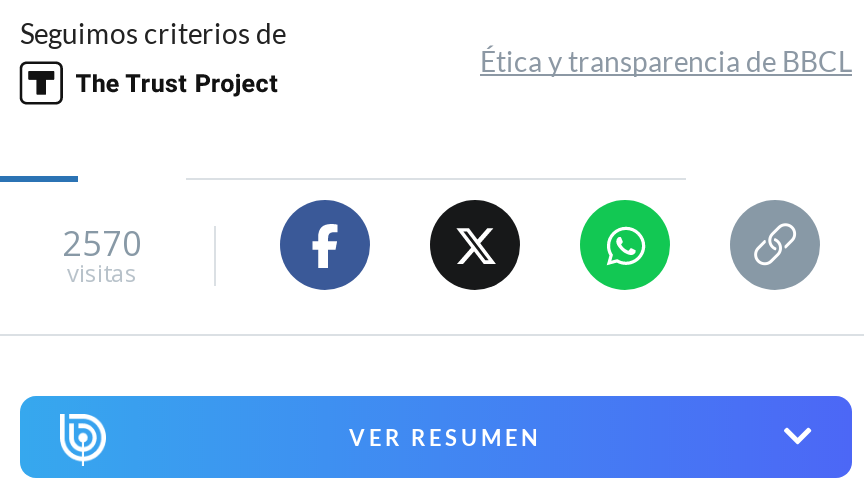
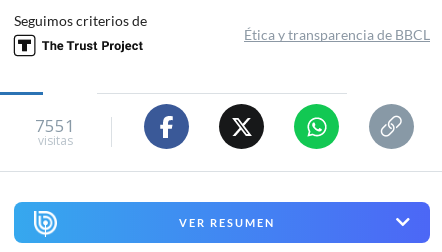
- 2570
+ 7551
